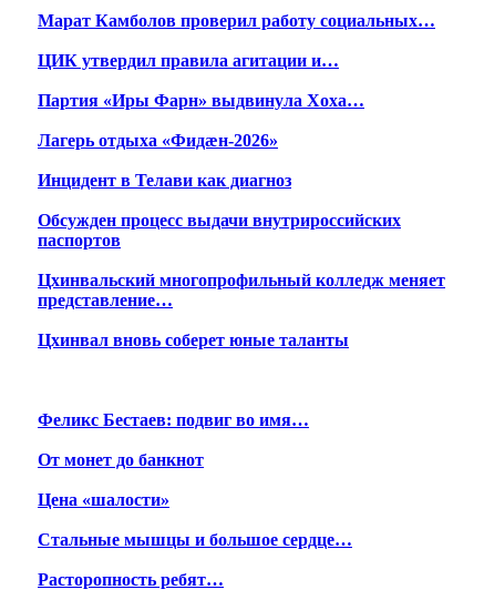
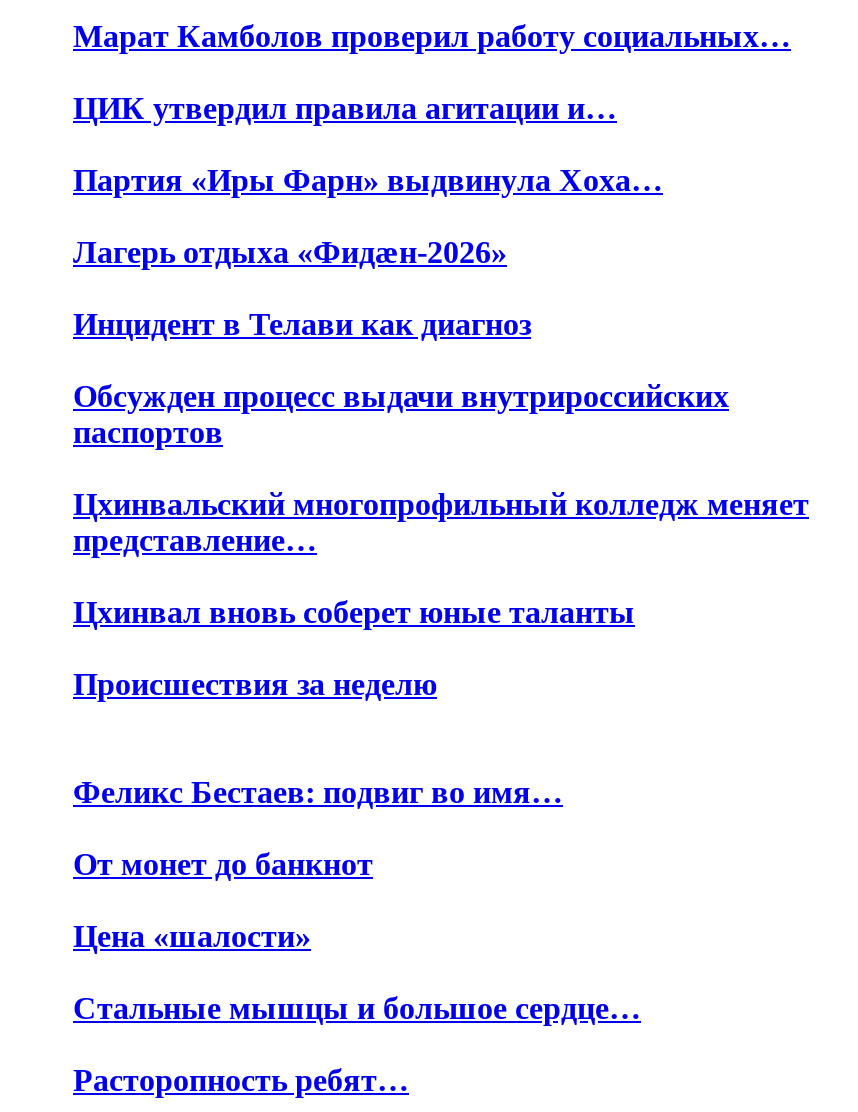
+ Происшествия за неделю
